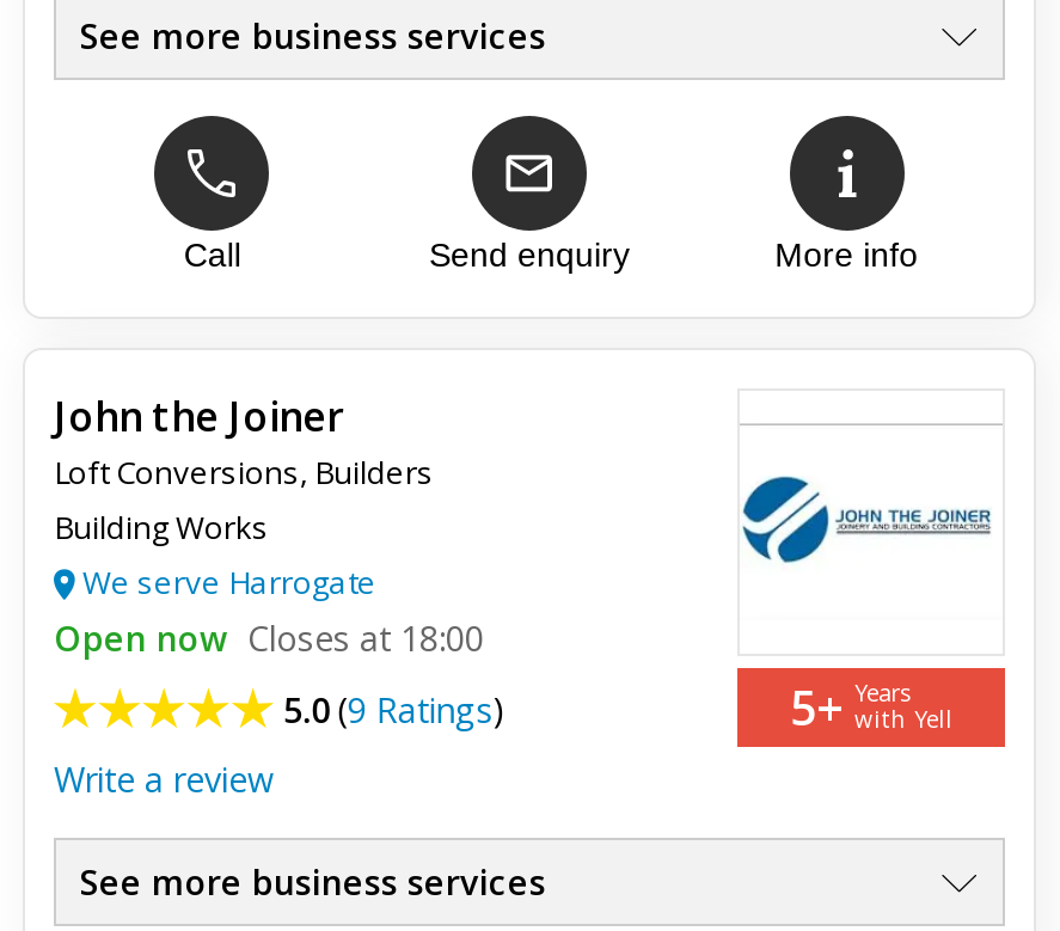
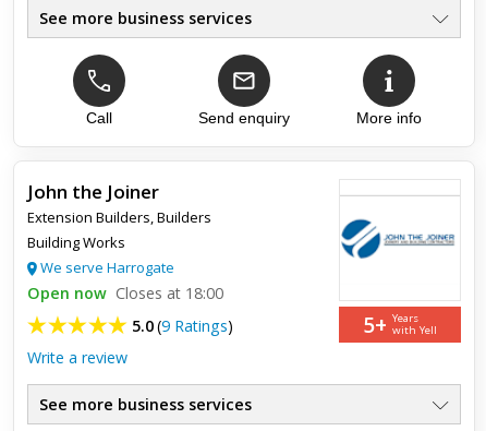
- Loft Conversions, Builders
+ Extension Builders, Builders
